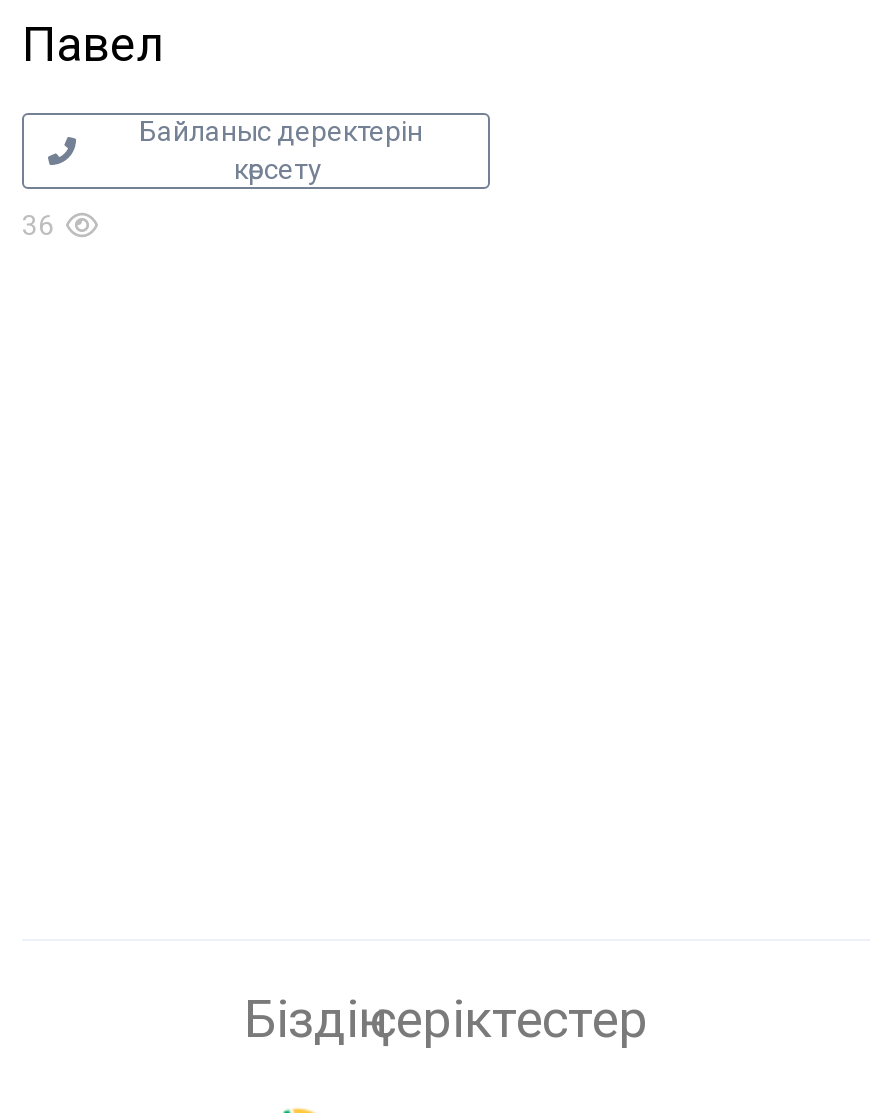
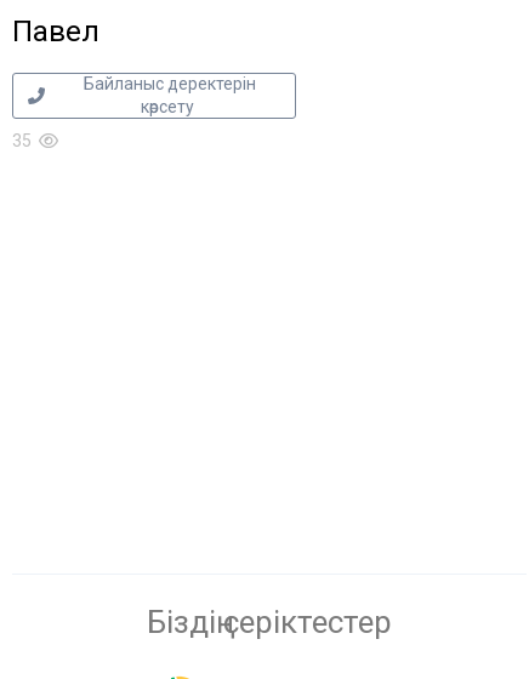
- 36
+ 35
